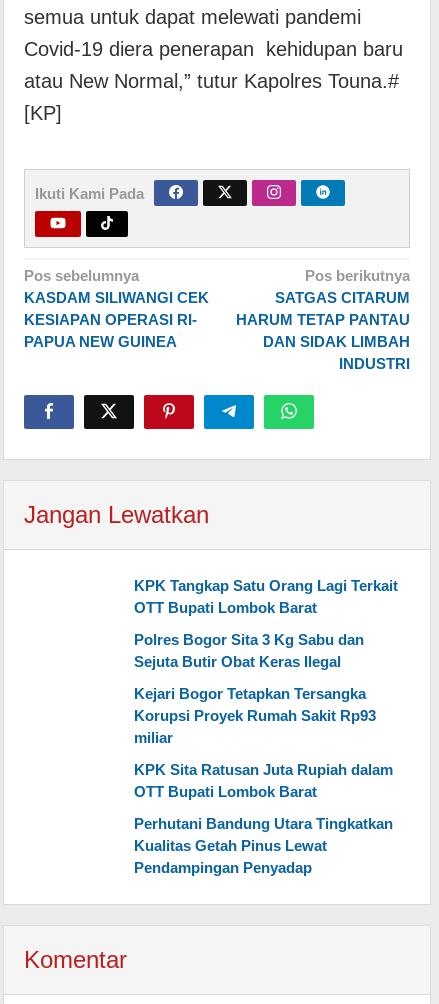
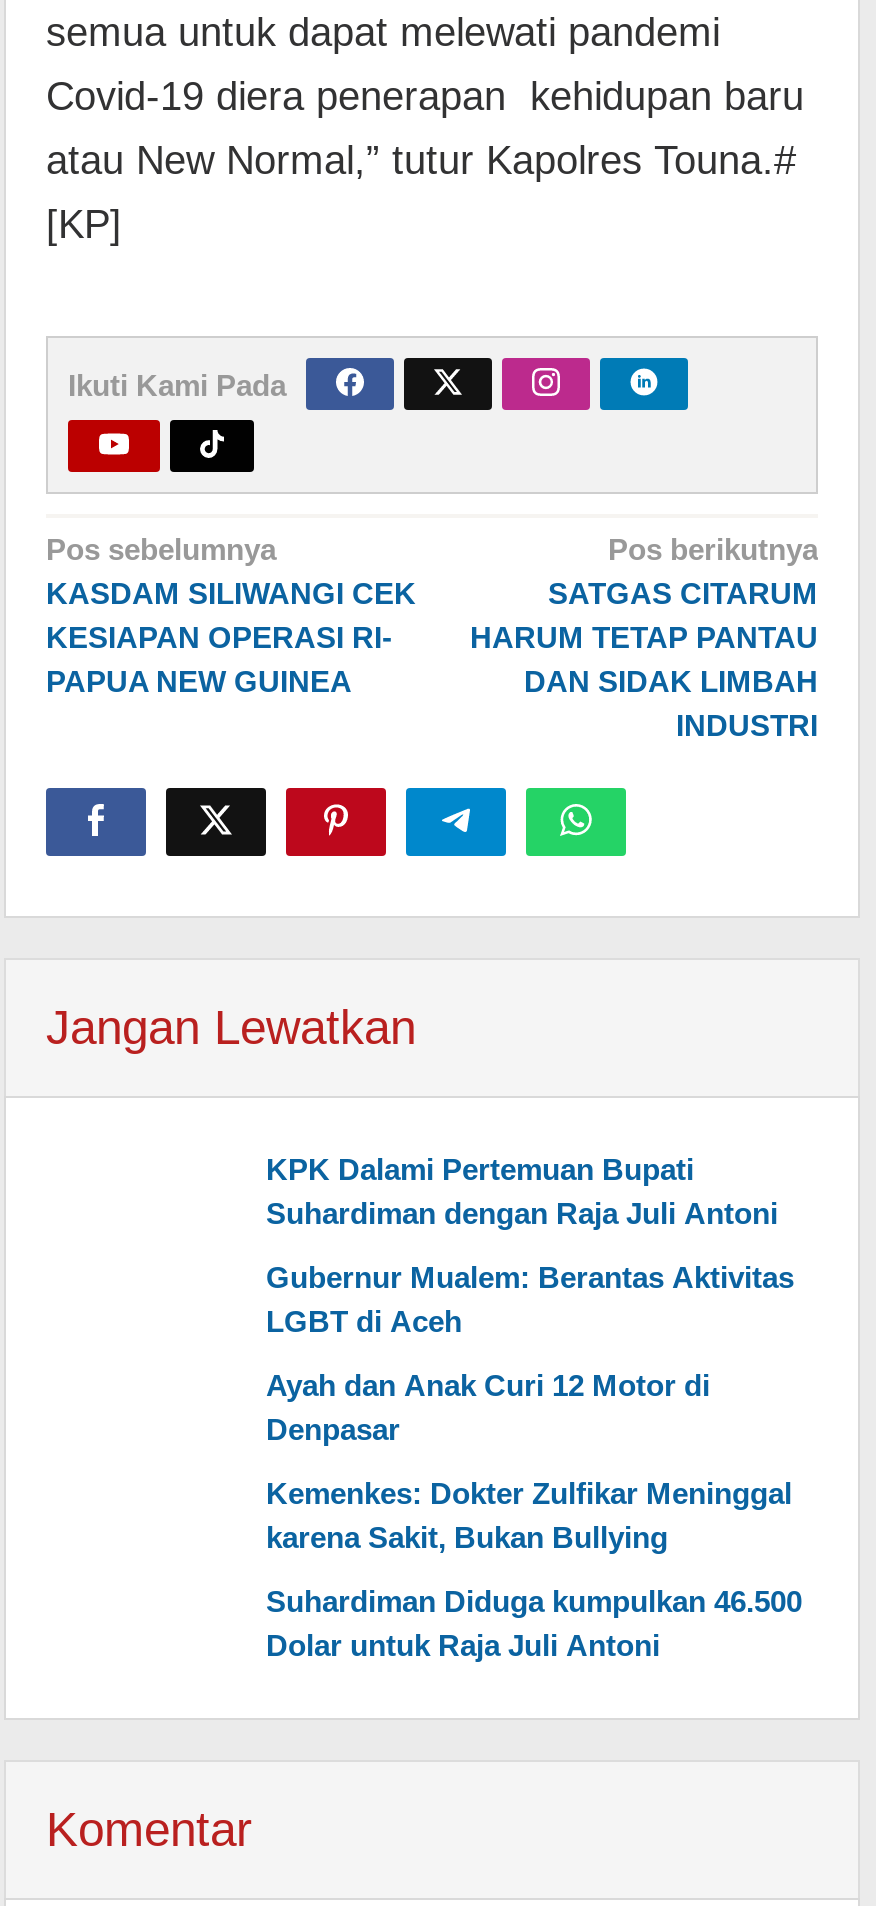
- KPK Tangkap Satu Orang Lagi Terkait
- OTT Bupati Lombok Barat
+ KPK Dalami Pertemuan Bupati
+ Suhardiman dengan Raja Juli Antoni

- Polres Bogor Sita 3 Kg Sabu dan
- Sejuta Butir Obat Keras Ilegal
+ Gubernur Mualem: Berantas Aktivitas
+ LGBT di Aceh

- Kejari Bogor Tetapkan Tersangka
- Korupsi Proyek Rumah Sakit Rp93
- miliar
+ Ayah dan Anak Curi 12 Motor di
+ Denpasar

- KPK Sita Ratusan Juta Rupiah dalam
- OTT Bupati Lombok Barat
+ Kemenkes: Dokter Zulfikar Meninggal
+ karena Sakit, Bukan Bullying

- Perhutani Bandung Utara Tingkatkan
- Kualitas Getah Pinus Lewat
- Pendampingan Penyadap
+ Suhardiman Diduga kumpulkan 46.500
+ Dolar untuk Raja Juli Antoni
